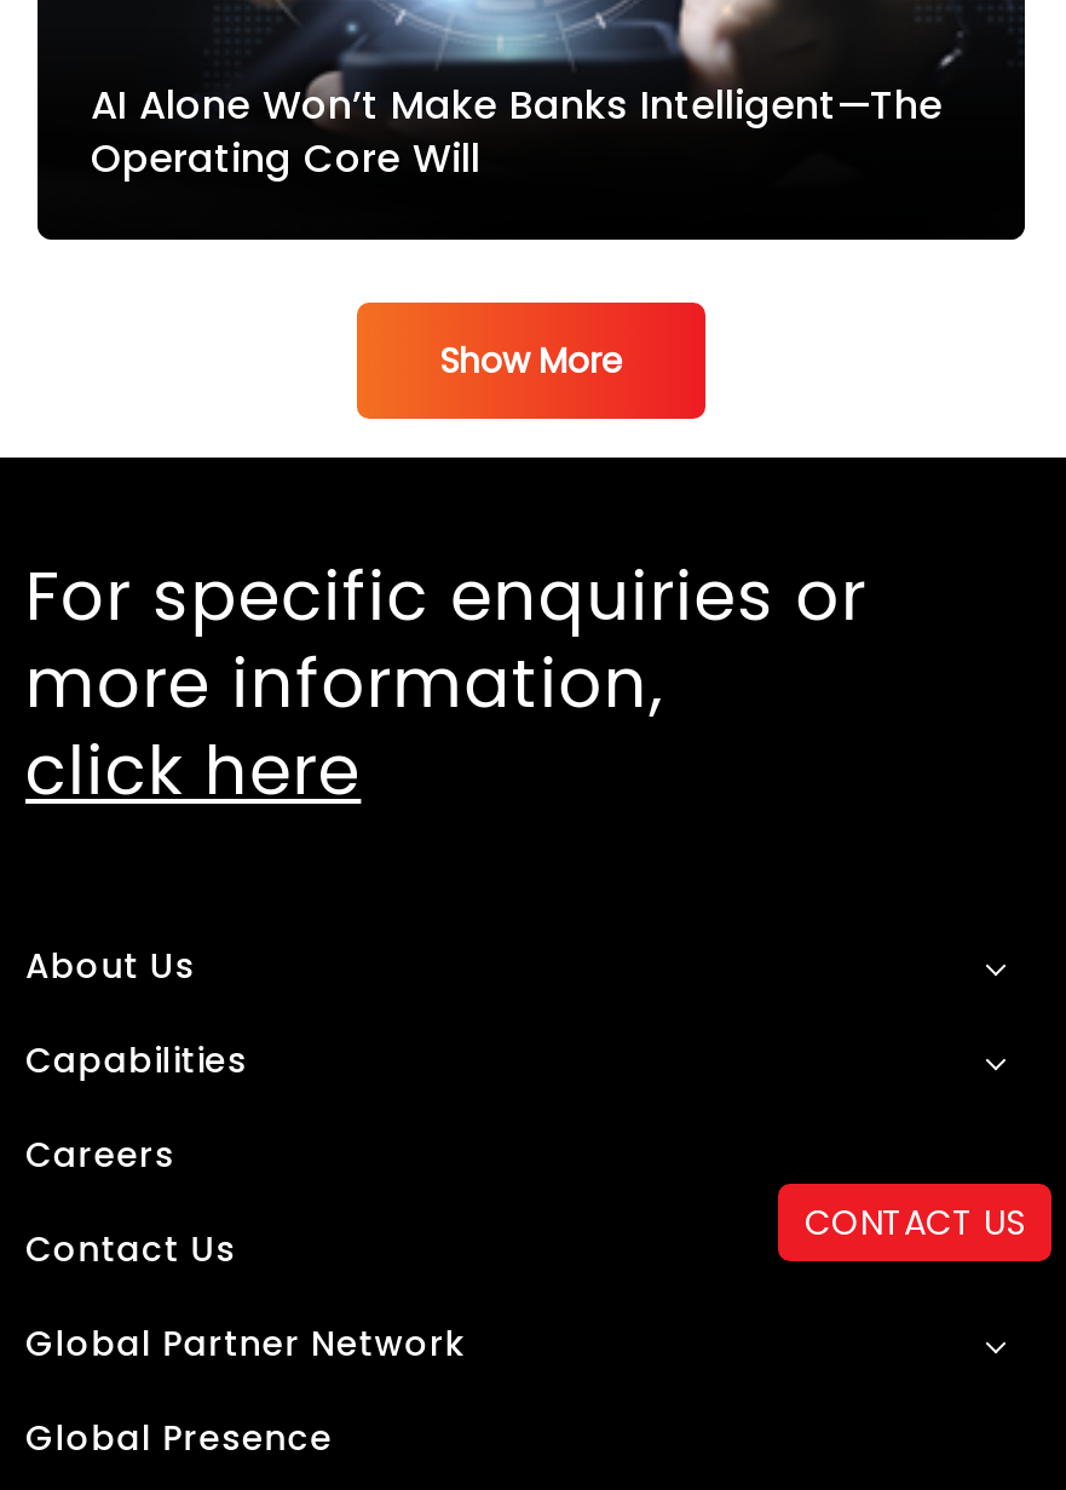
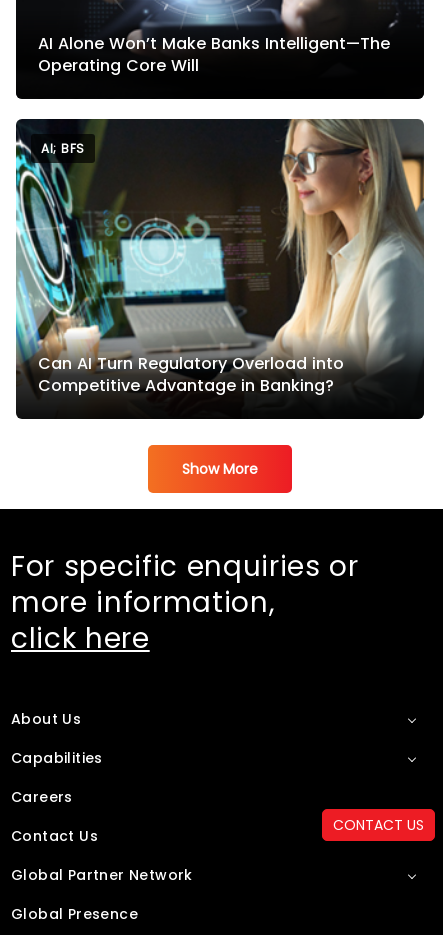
+ [image]
+ AI; BFS

+ Can AI Turn Regulatory Overload into
+ Competitive Advantage in Banking?
